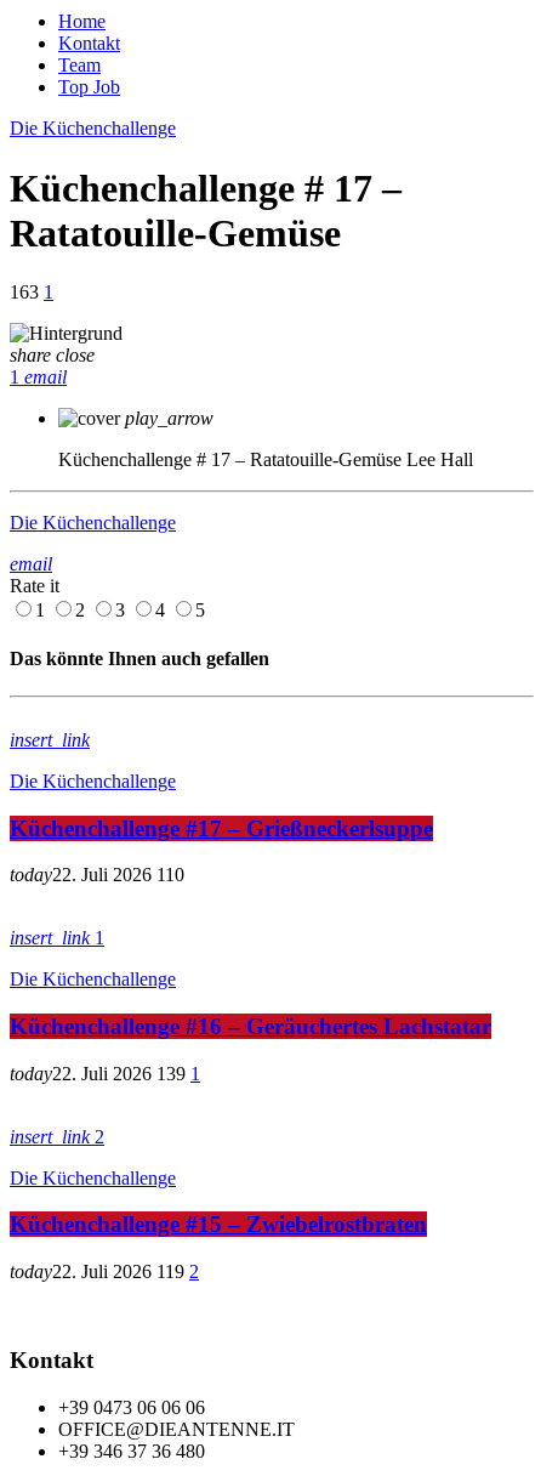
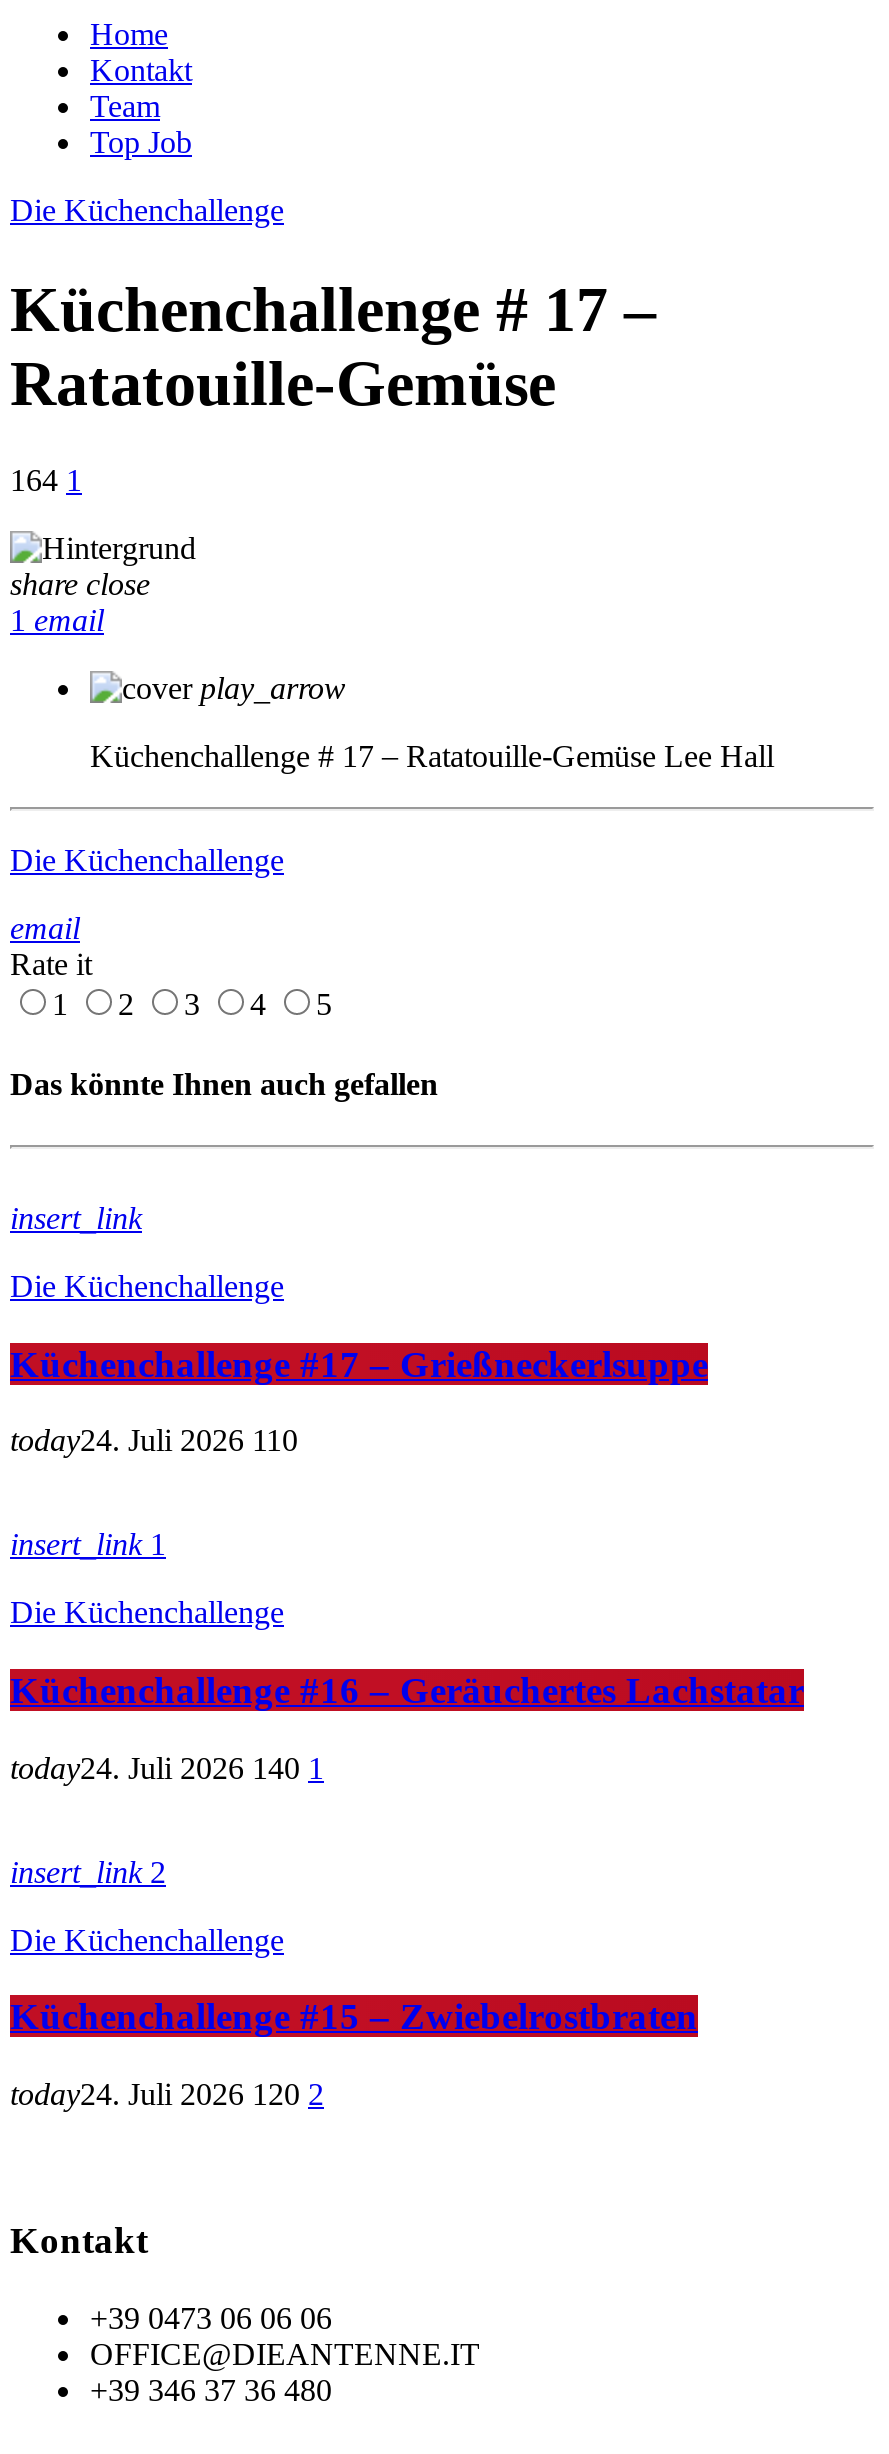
- 163 1
+ 164 1

- today22. Juli 2026 110
+ today24. Juli 2026 110

- today22. Juli 2026 139 1
+ today24. Juli 2026 140 1

- today22. Juli 2026 119 2
+ today24. Juli 2026 120 2
